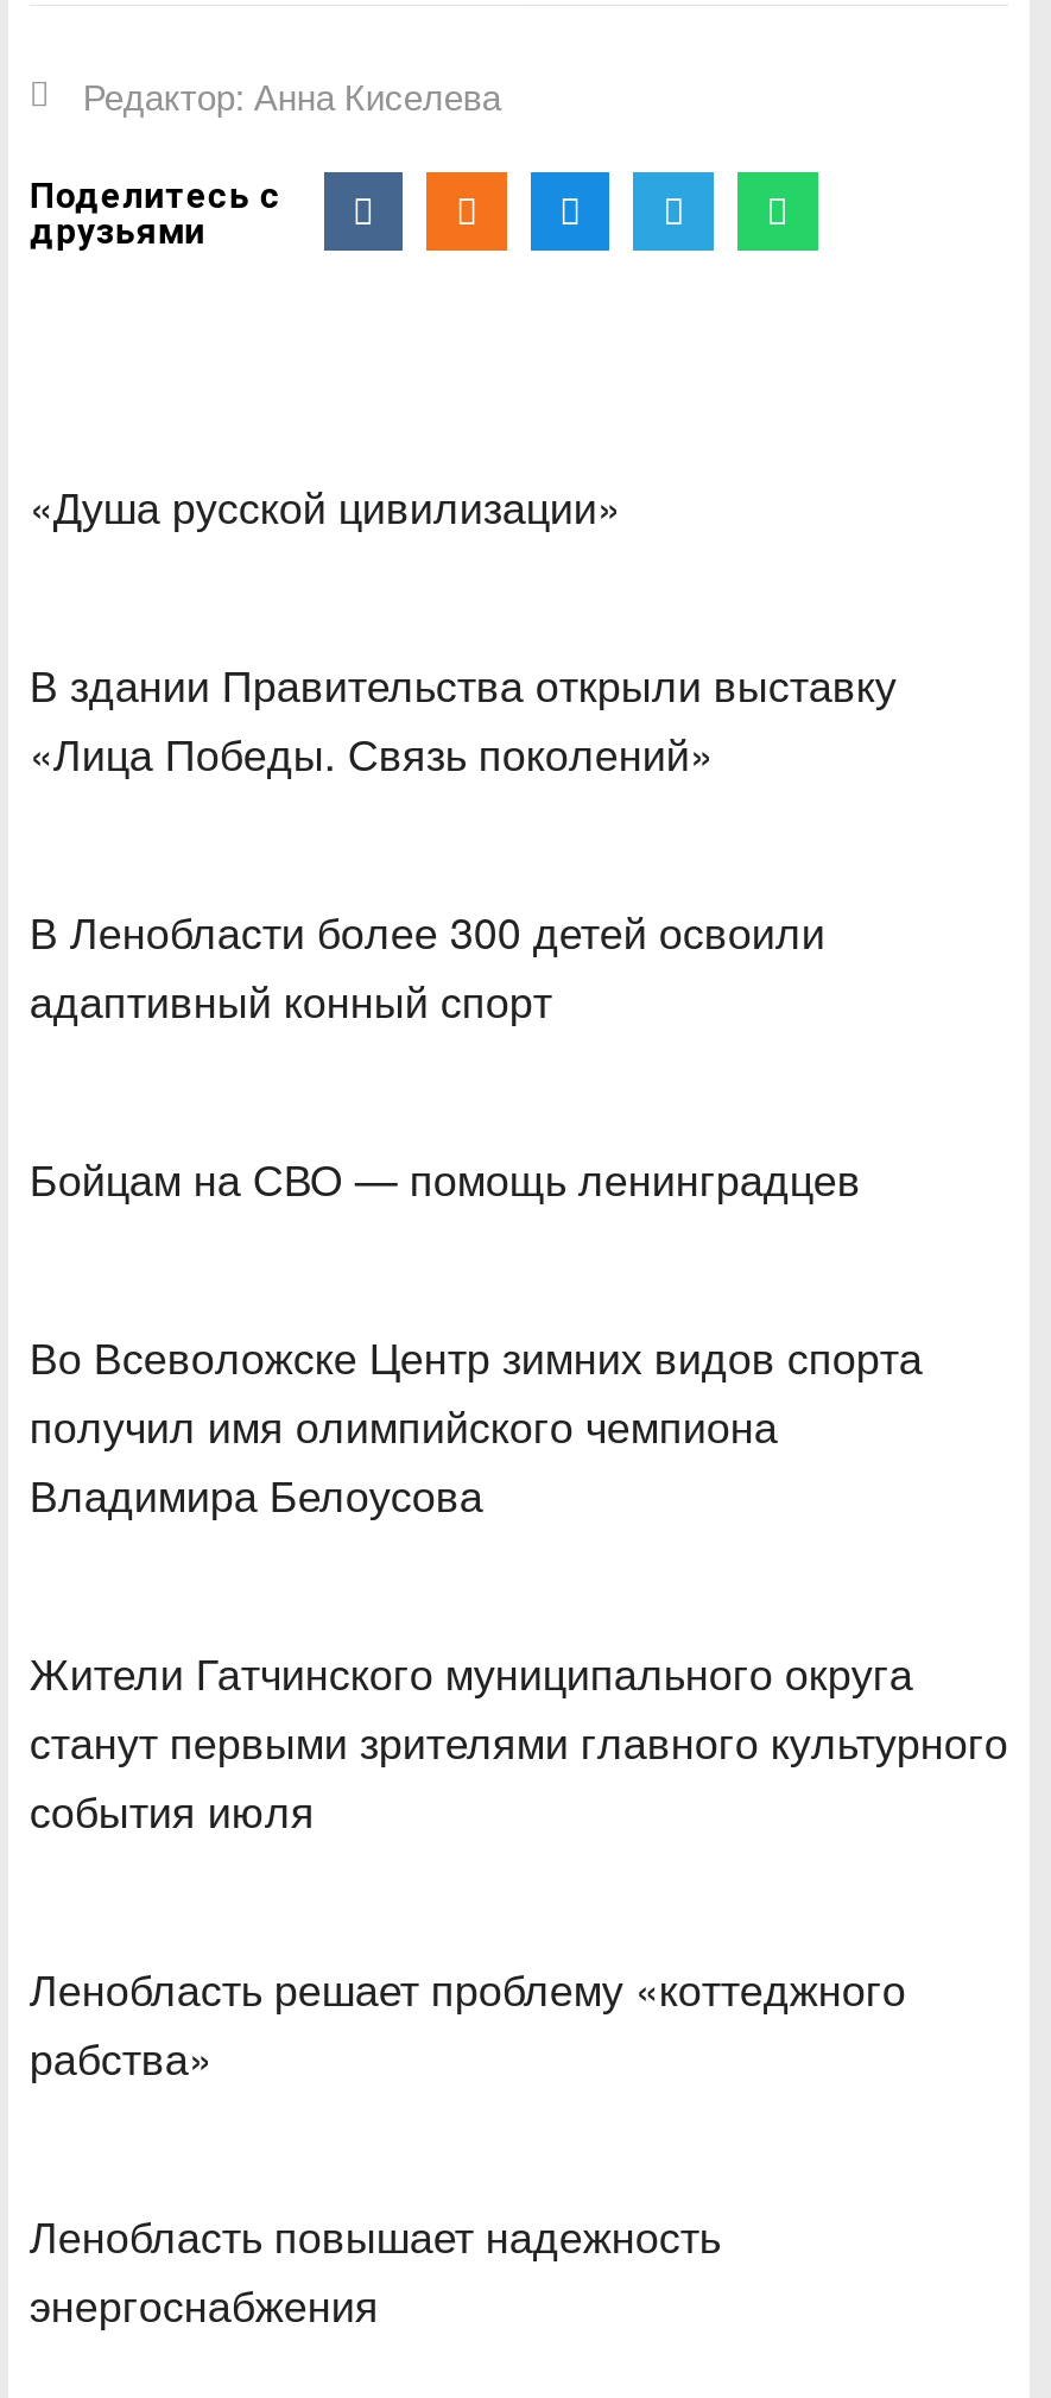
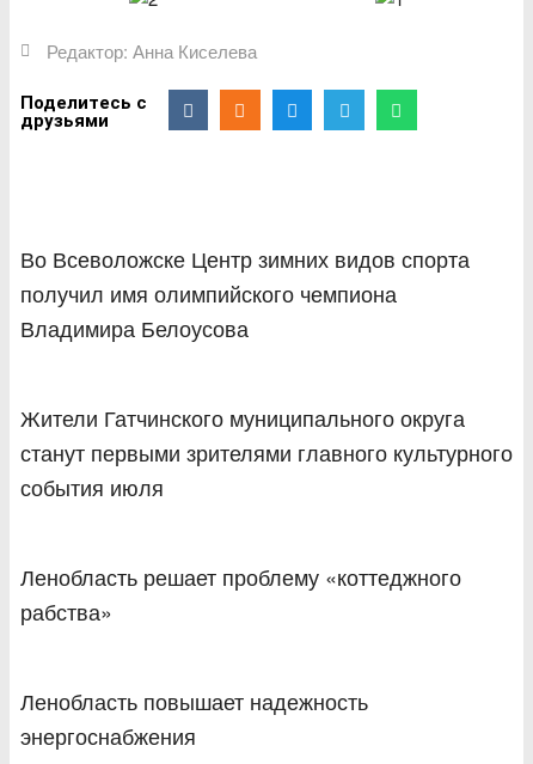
- «Душа русской цивилизации»
- В здании Правительства открыли выставку
- «Лица Победы. Связь поколений»
- В Ленобласти более 300 детей освоили
- адаптивный конный спорт
- Бойцам на СВО — помощь ленинградцев
